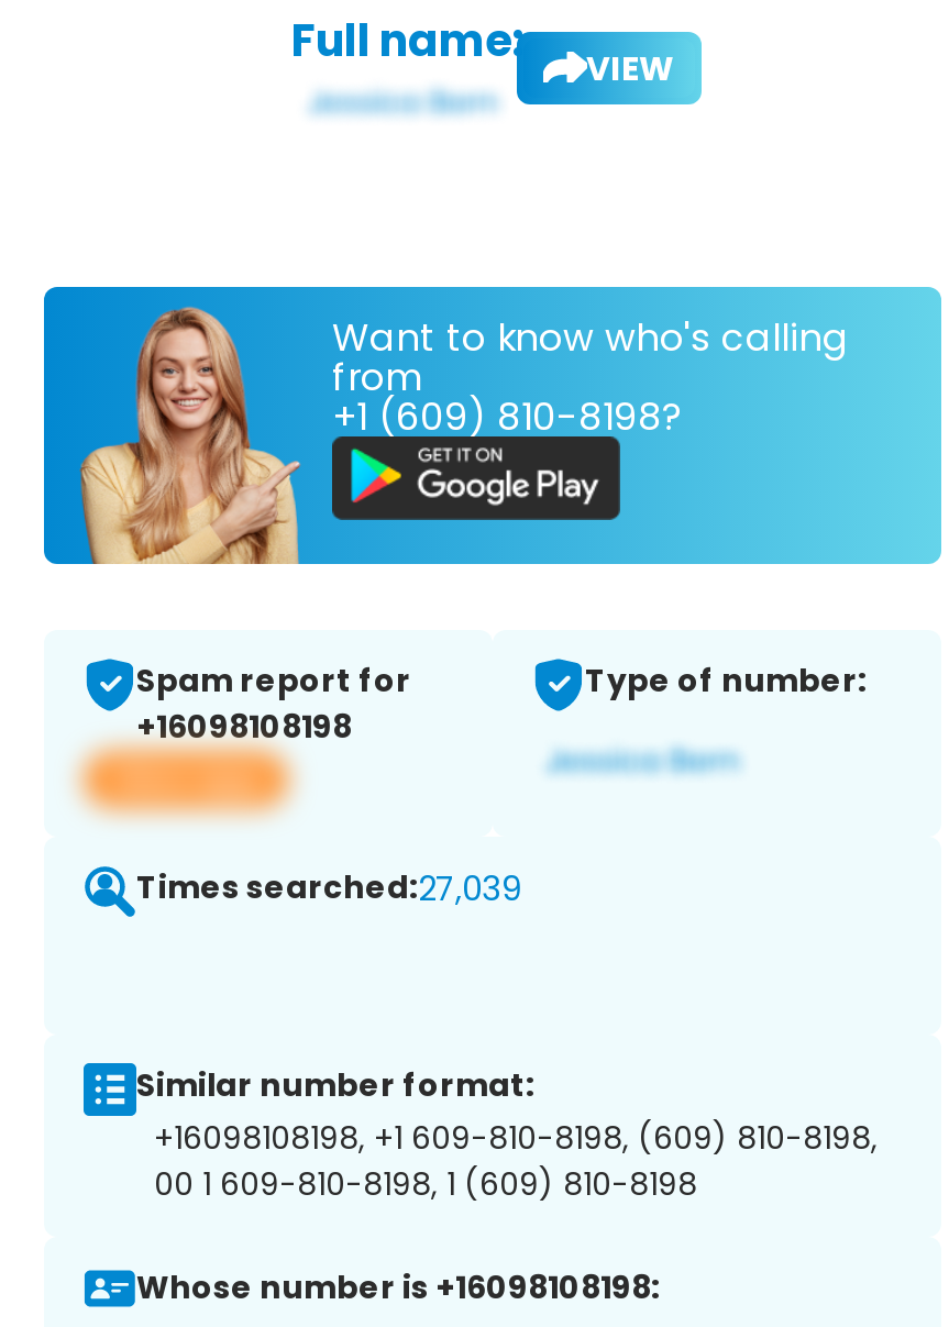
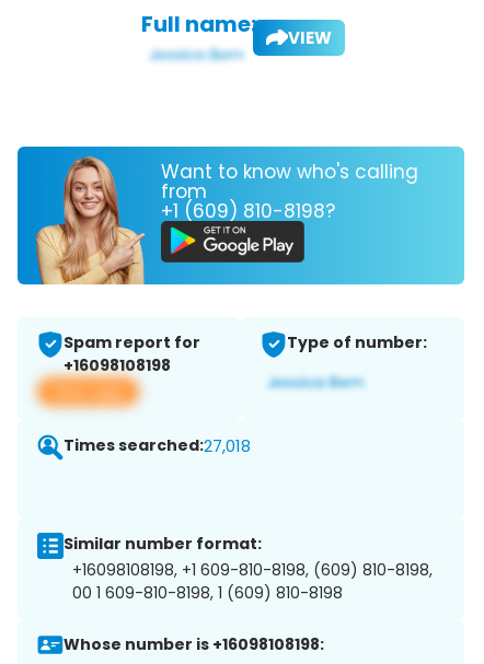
- Times searched:27,039
+ Times searched:27,018
